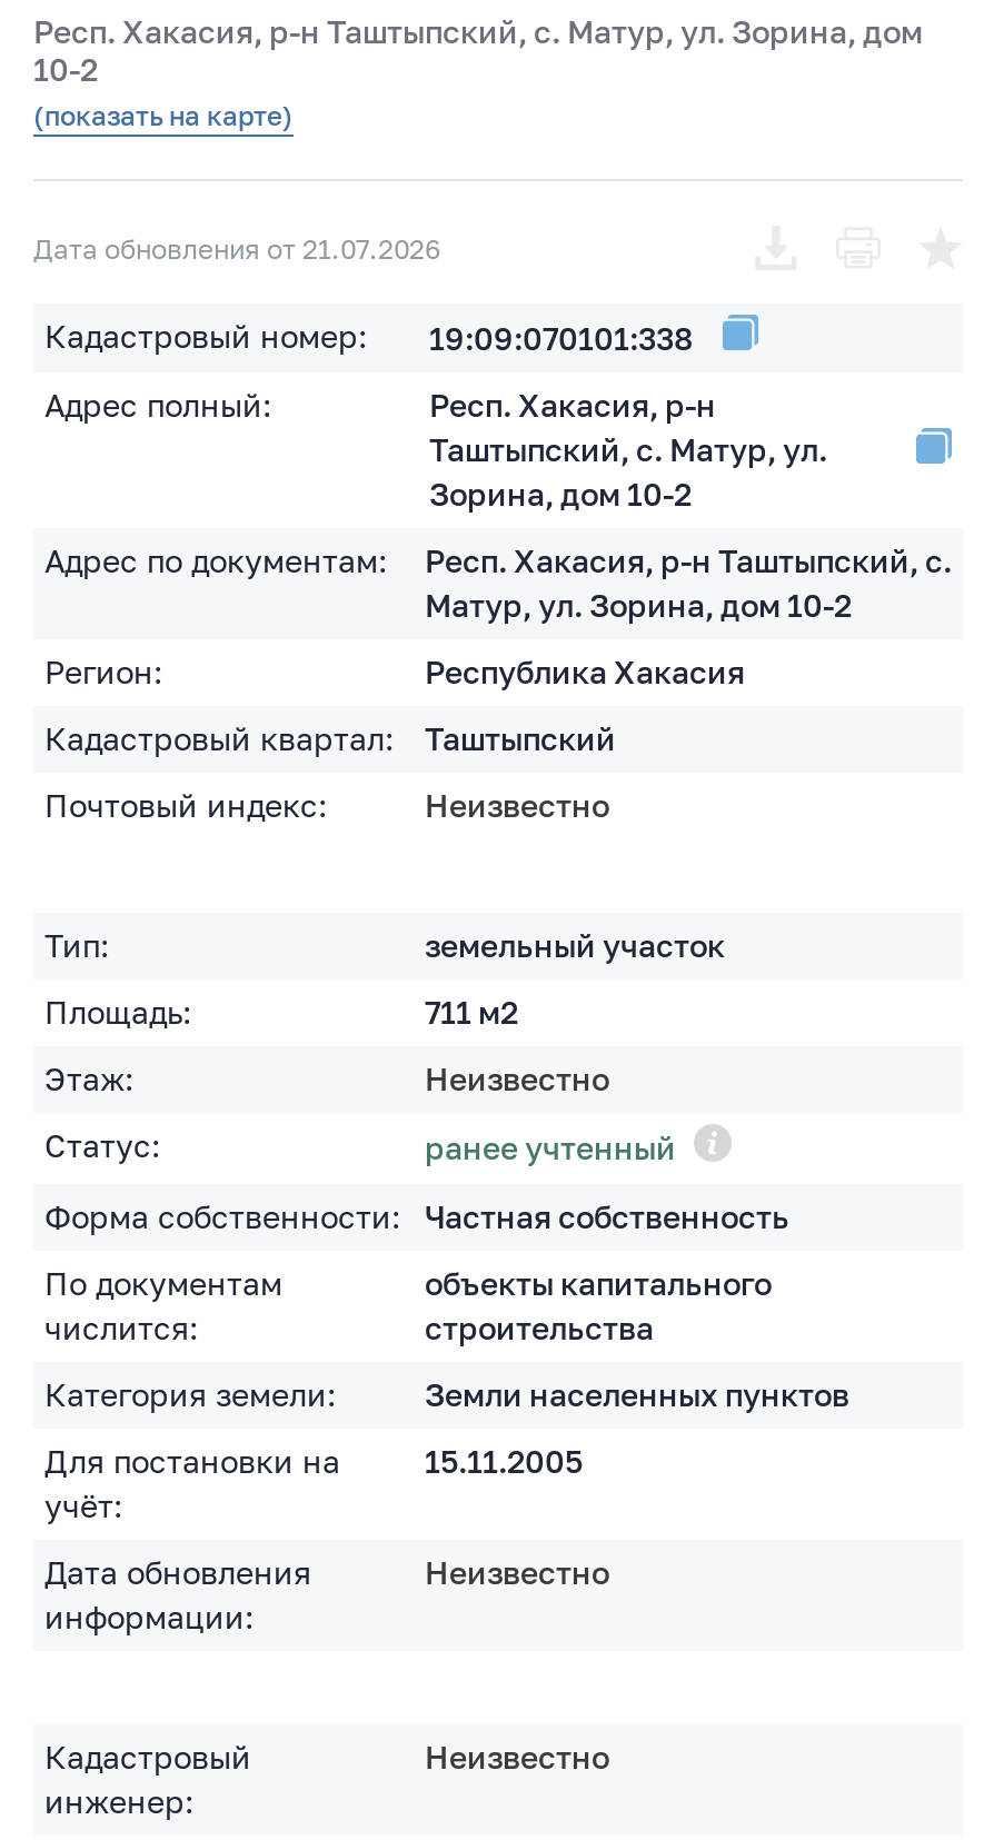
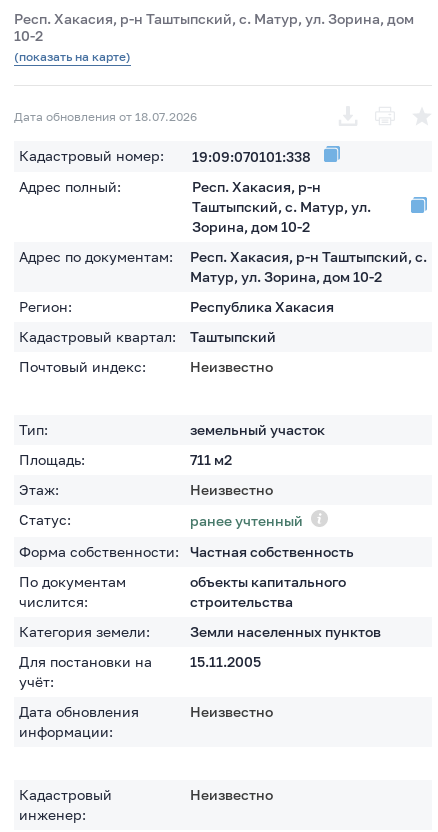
- Дата обновления от 21.07.2026
+ Дата обновления от 18.07.2026
